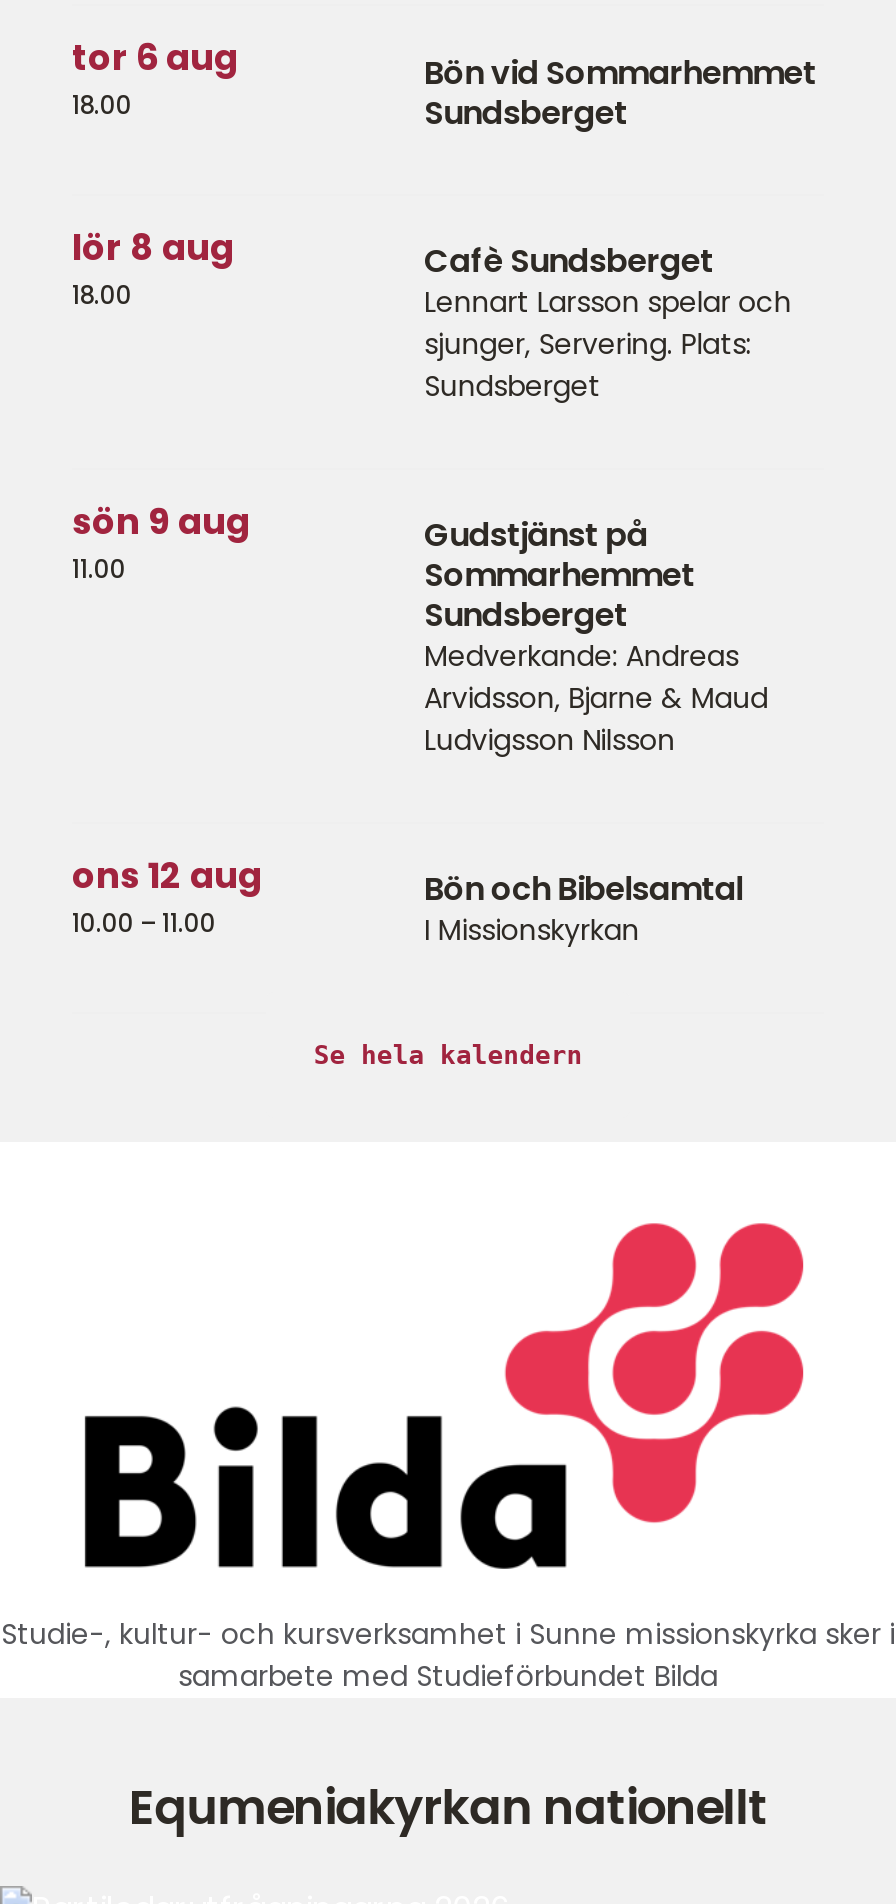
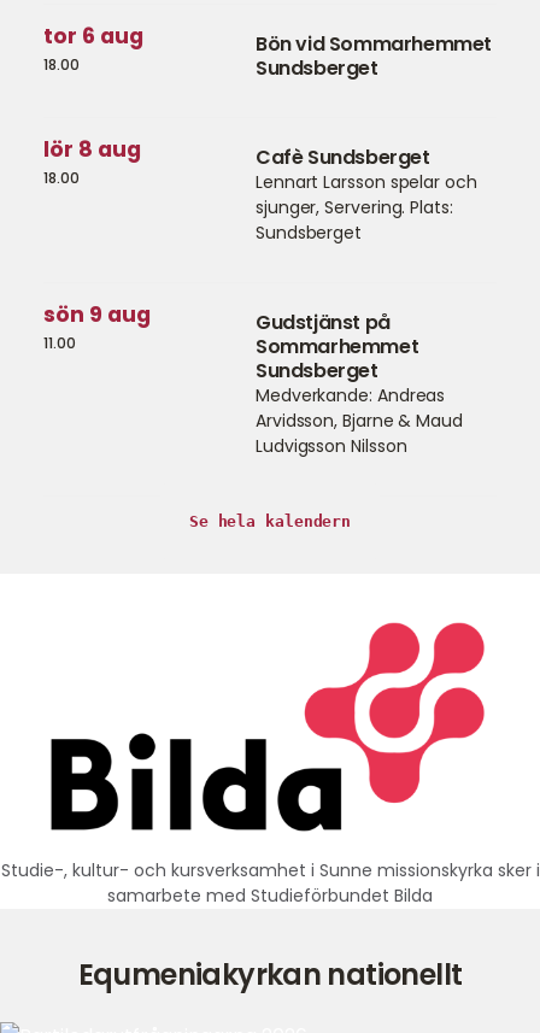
- ons 12 aug
- 10.00 – 11.00

- Bön och Bibelsamtal
- I Missionskyrkan
